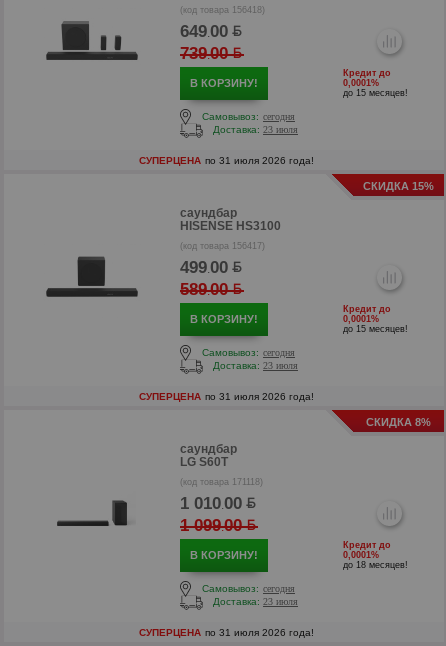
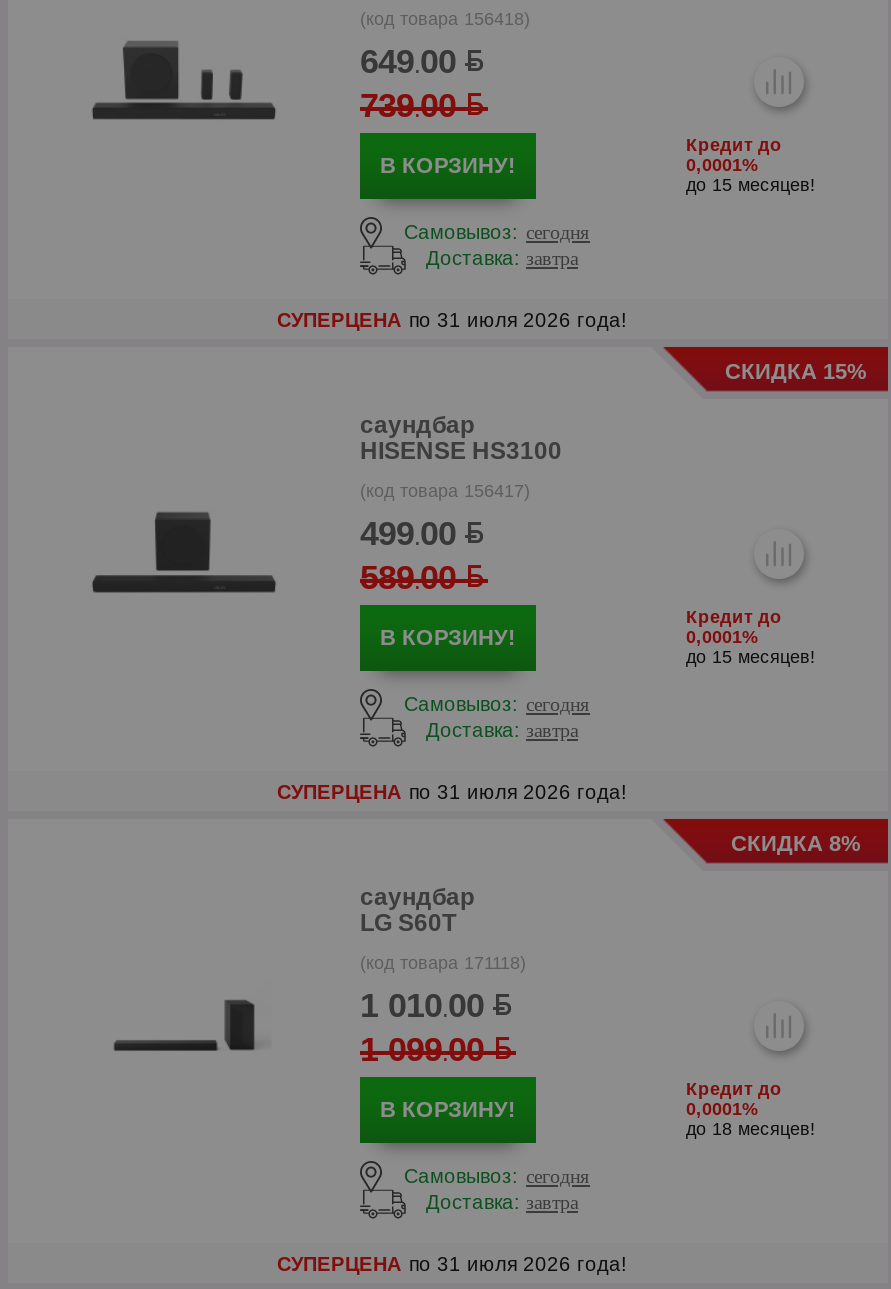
- Доставка: 23 июля
+ Доставка: завтра

- Доставка: 23 июля
+ Доставка: завтра

- Доставка: 23 июля
+ Доставка: завтра
